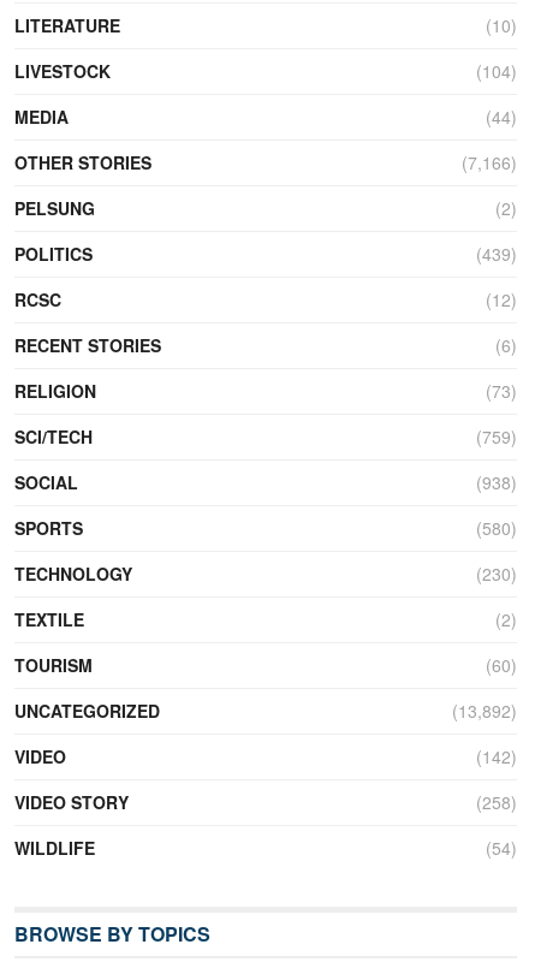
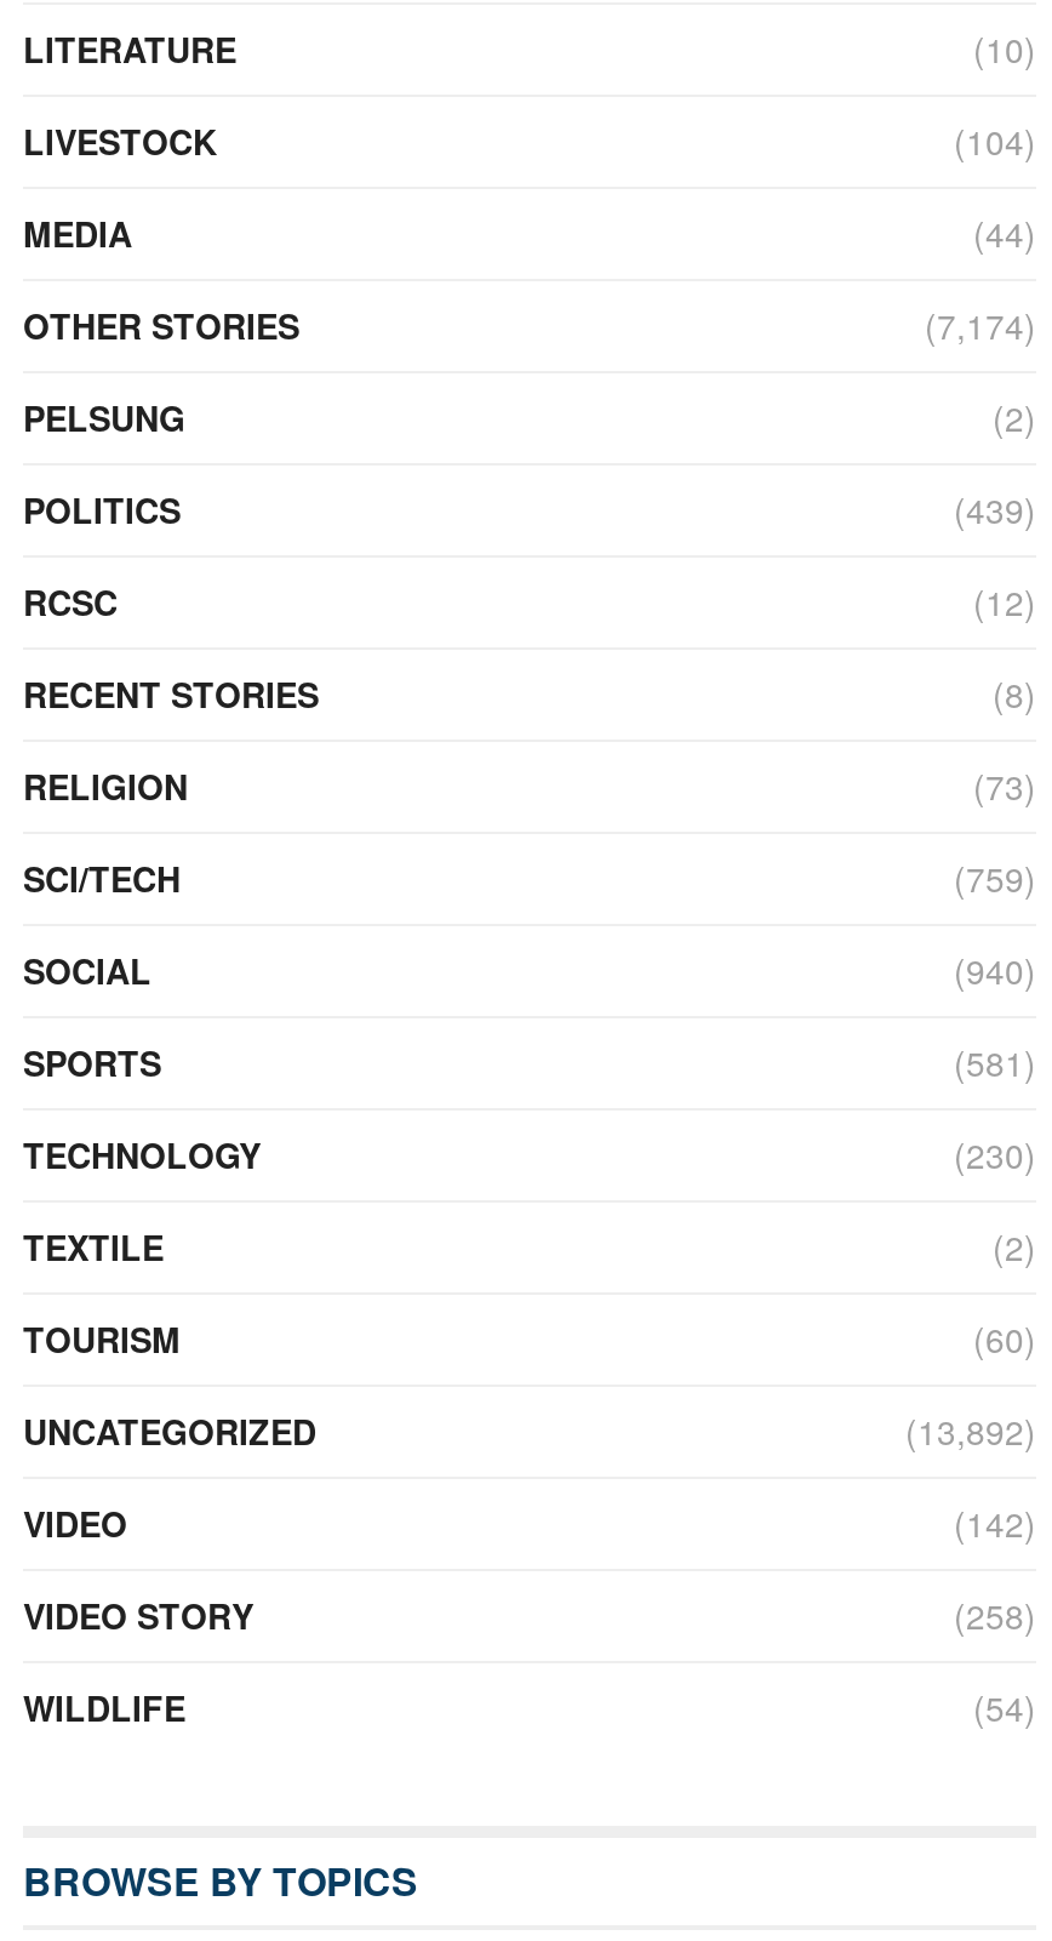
- (7,166)
+ (7,174)

- (6)
+ (8)

- (938)
+ (940)

- (580)
+ (581)
